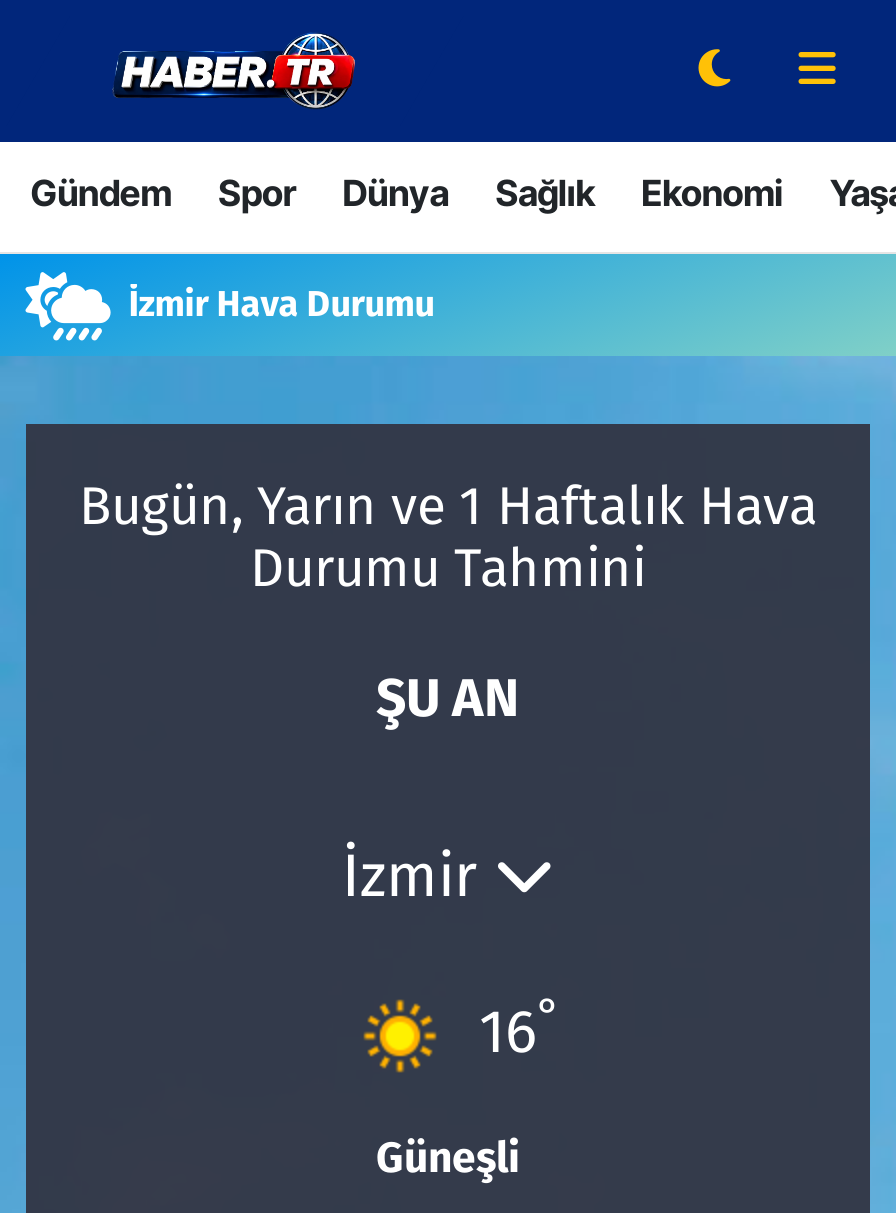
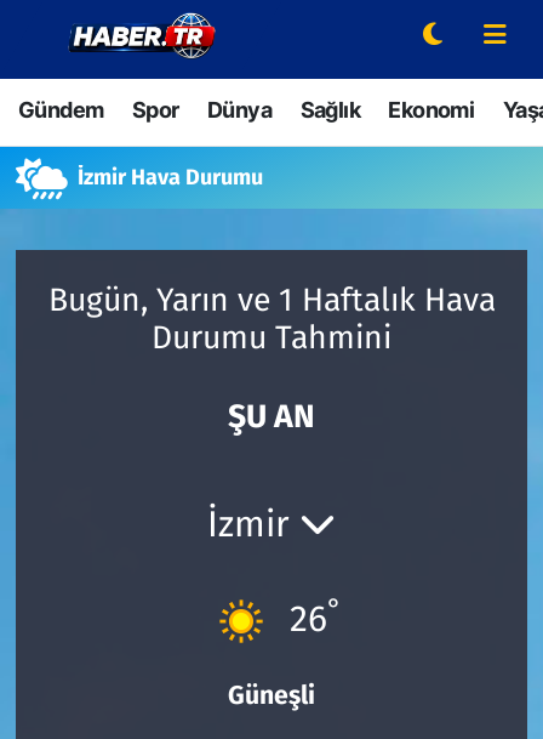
- 16°
+ 26°
